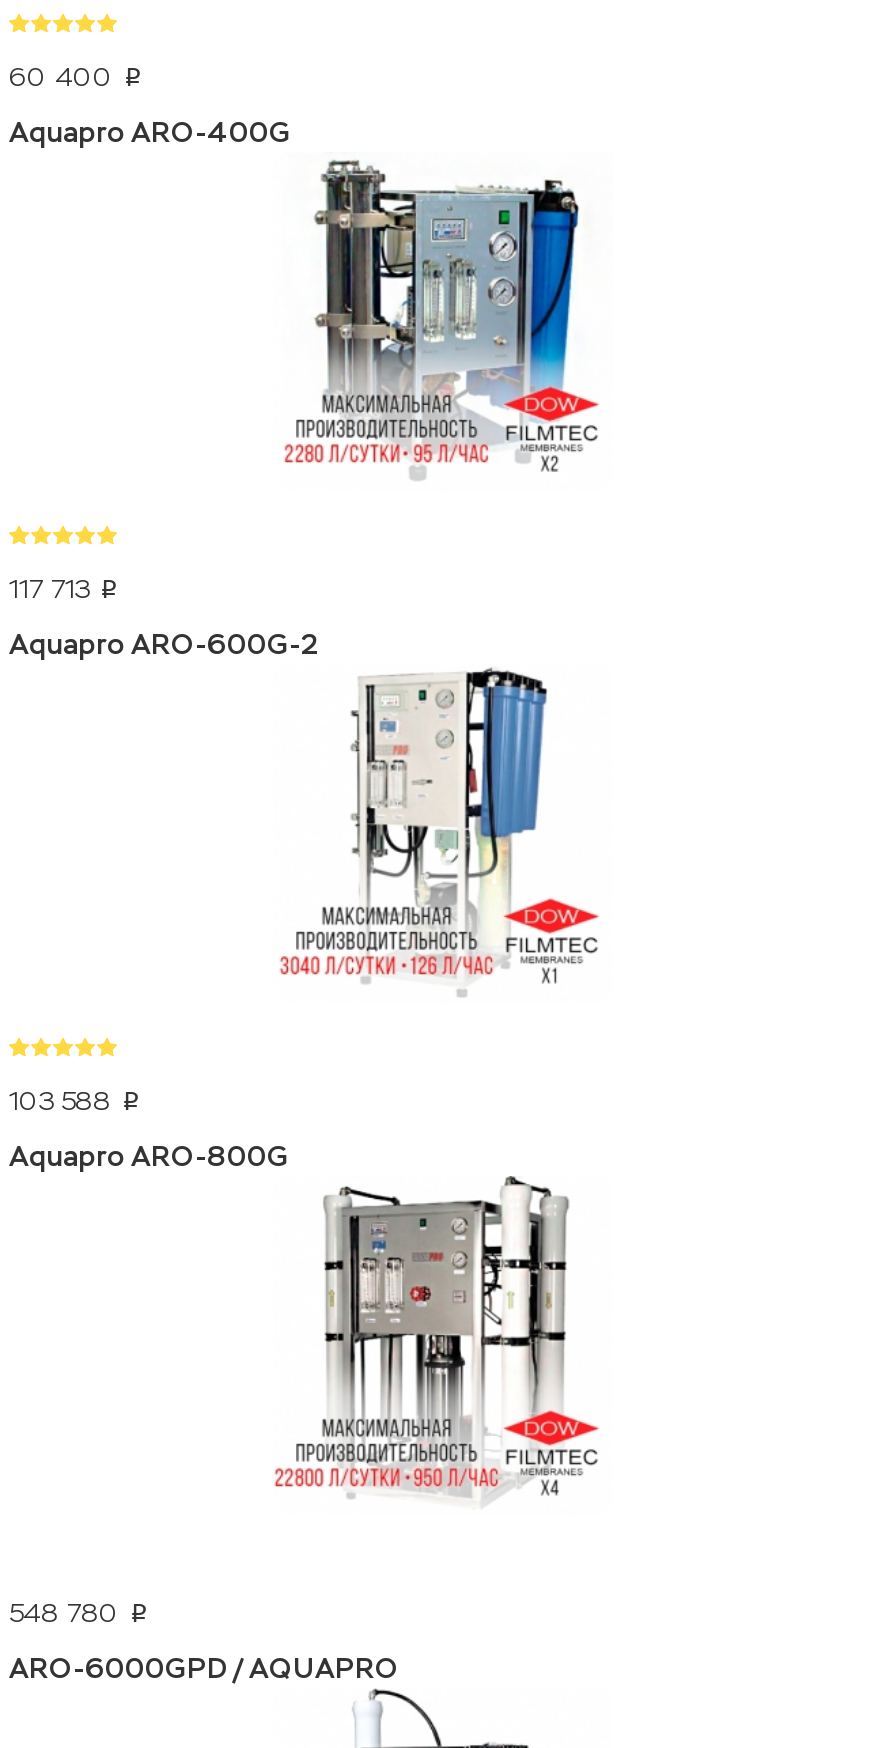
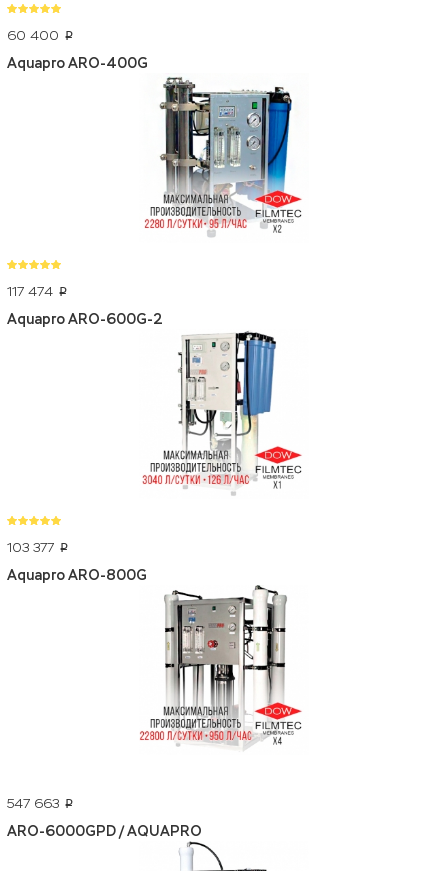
- 117 713 p
+ 117 474 p

- 103 588 p
+ 103 377 p

- 548 780 p
+ 547 663 p
